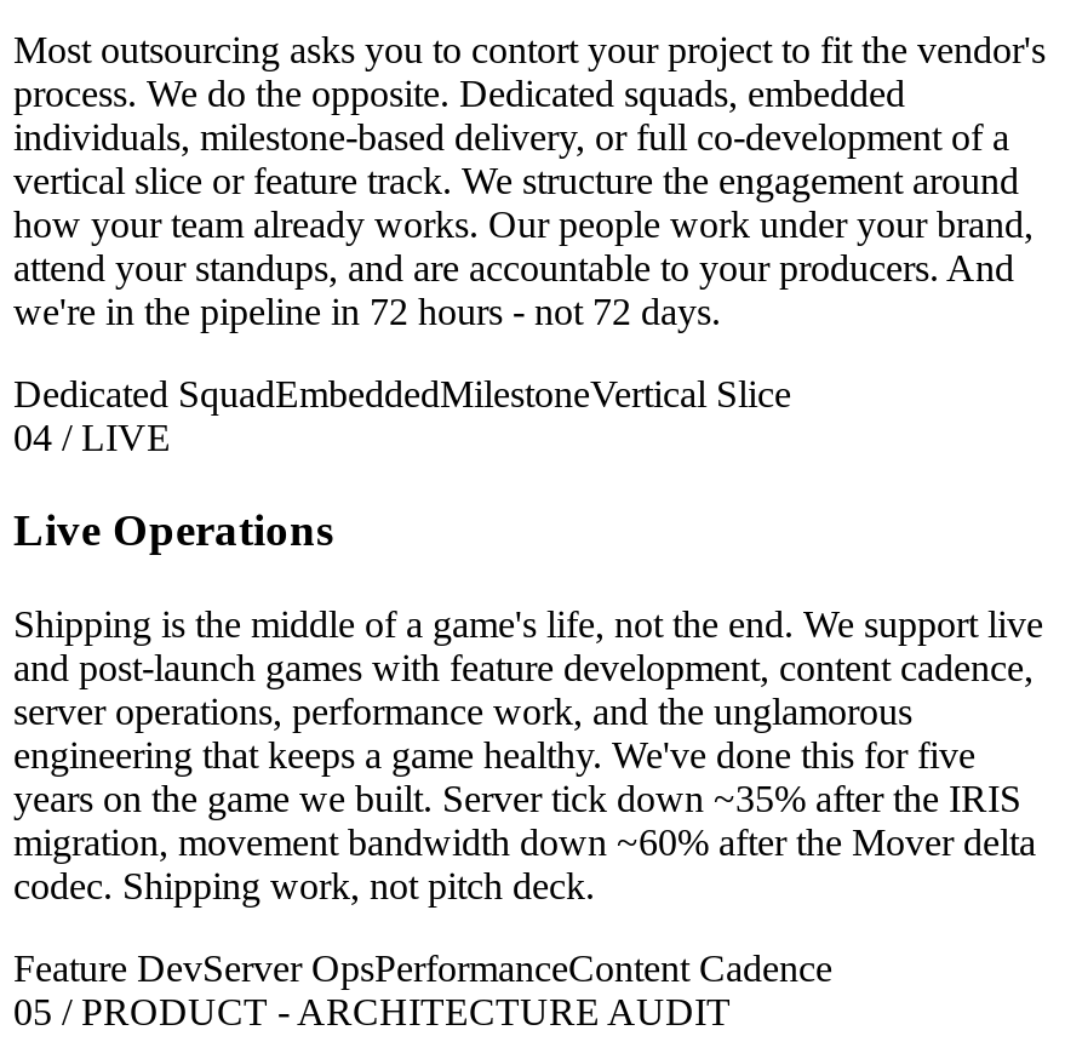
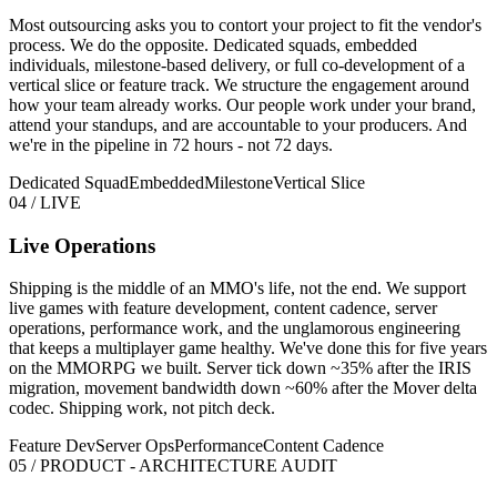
- Shipping is the middle of a game's life, not the end. We support live
- and post-launch games with feature development, content cadence,
- server operations, performance work, and the unglamorous
- engineering that keeps a game healthy. We've done this for five
- years on the game we built. Server tick down ~35% after the IRIS
+ Shipping is the middle of an MMO's life, not the end. We support
+ live games with feature development, content cadence, server
+ operations, performance work, and the unglamorous engineering
+ that keeps a multiplayer game healthy. We've done this for five years
+ on the MMORPG we built. Server tick down ~35% after the IRIS
